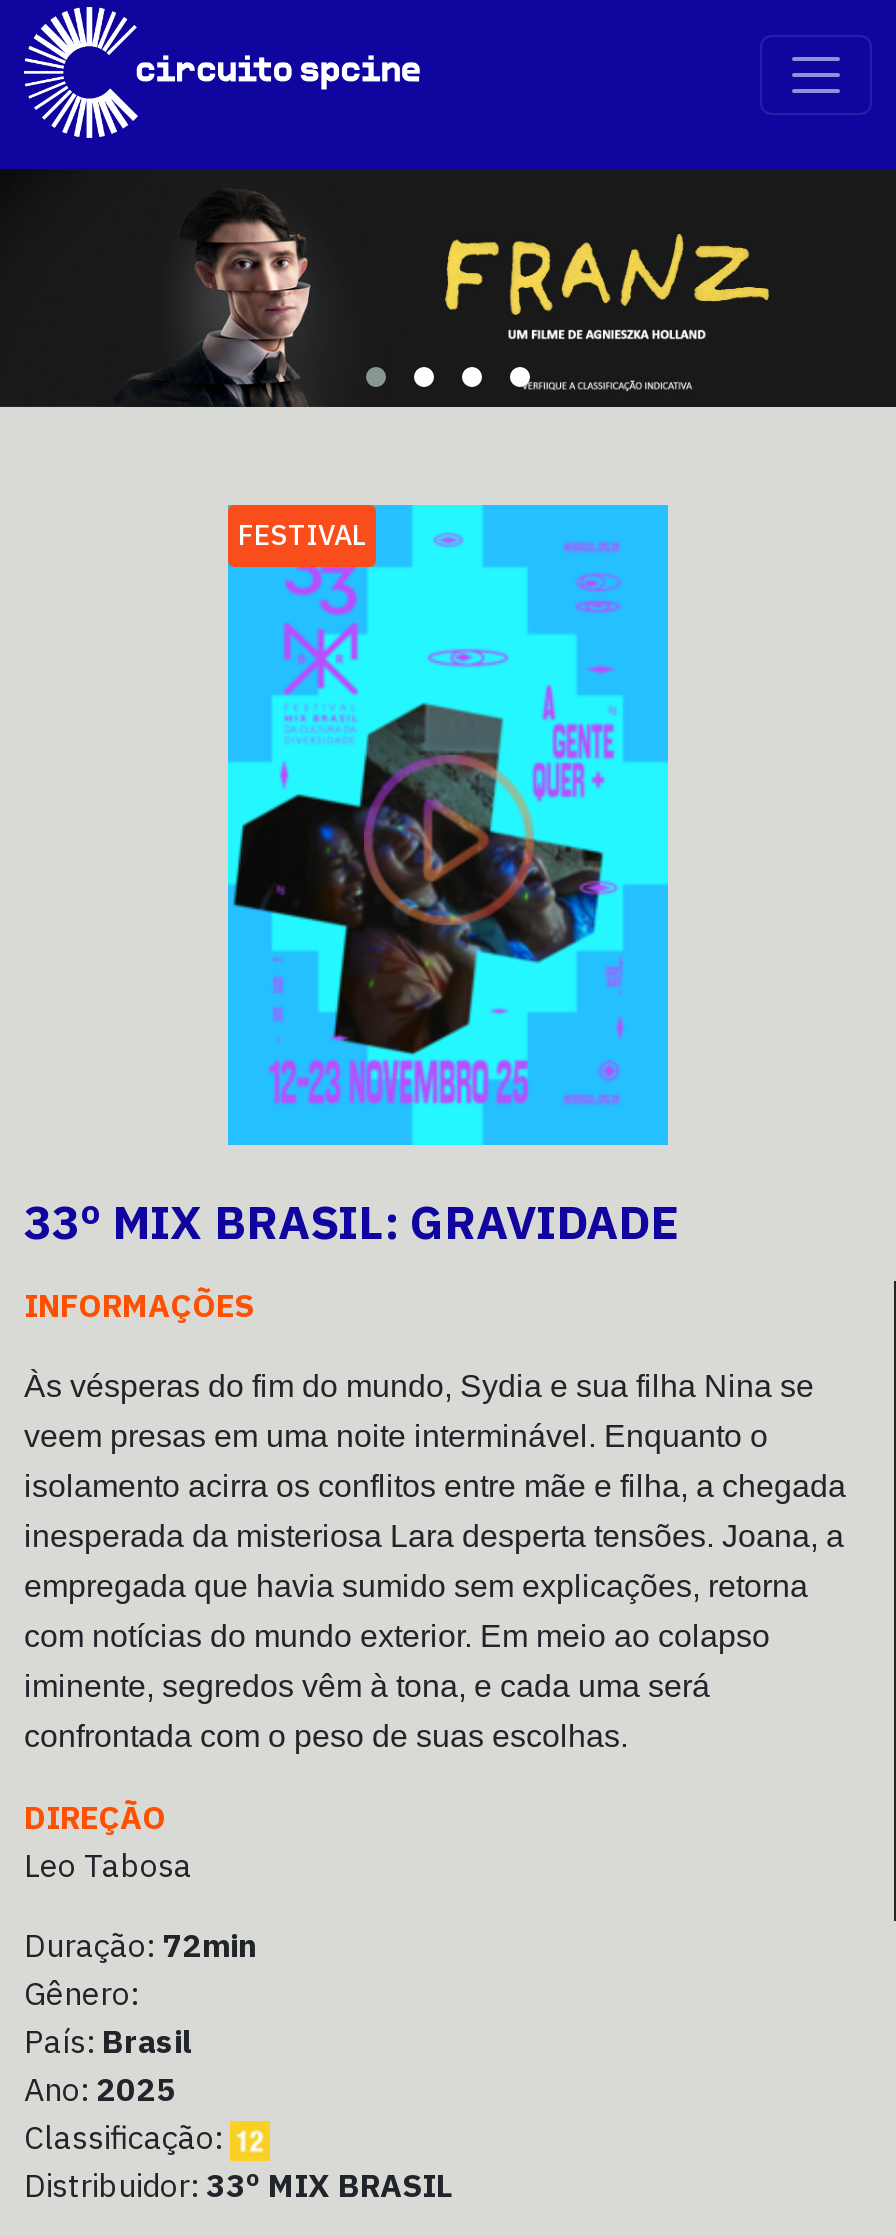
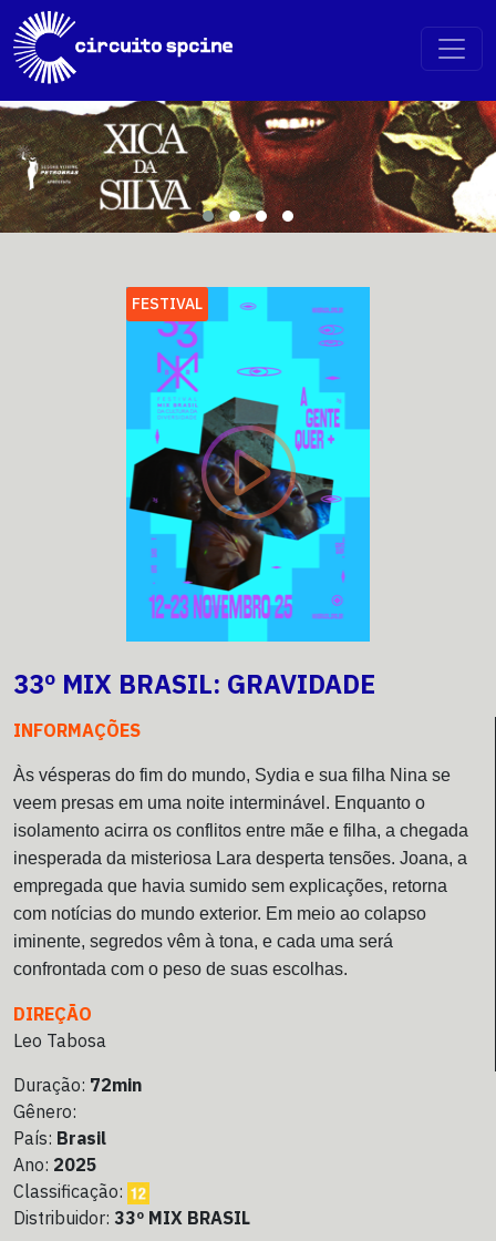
- [image]
+ [image]
